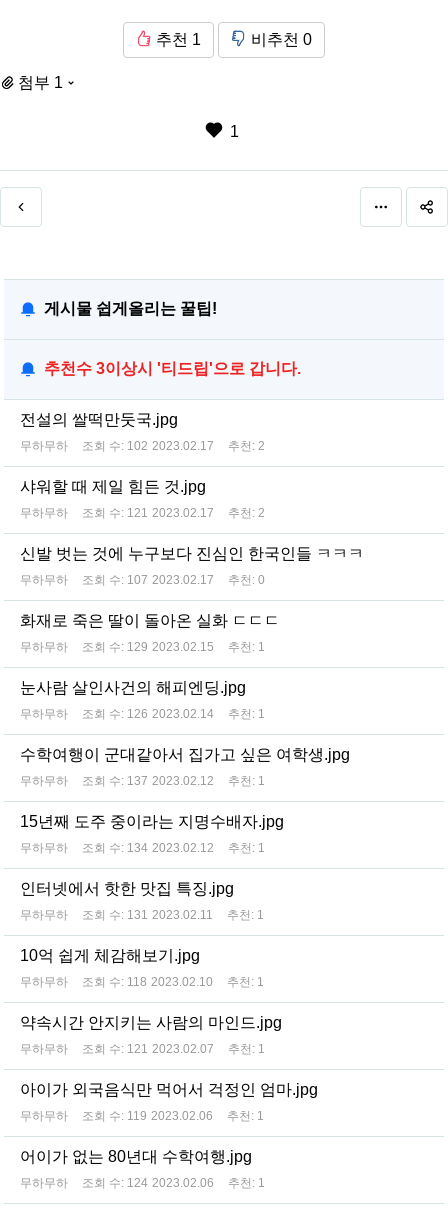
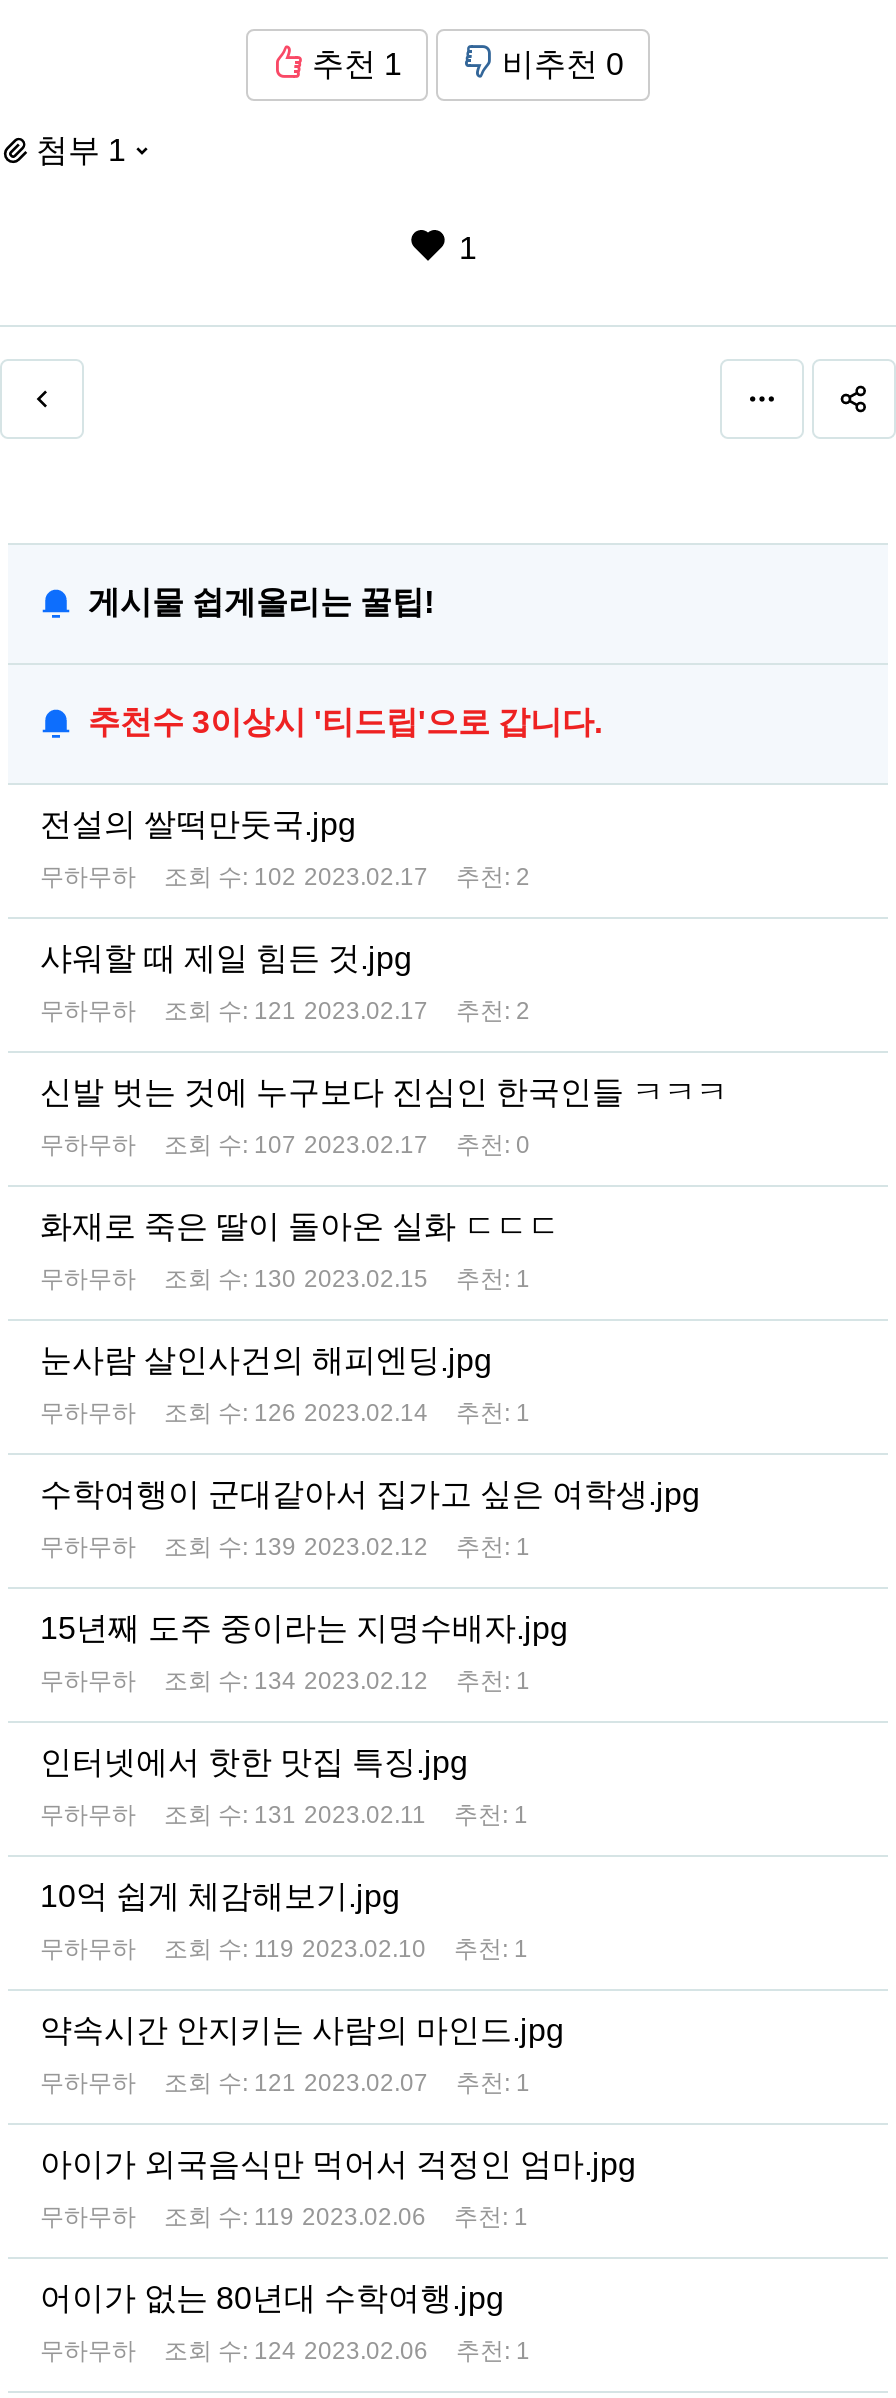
- 무하무하 조회 수: 129 2023.02.15 추천: 1
+ 무하무하 조회 수: 130 2023.02.15 추천: 1

- 무하무하 조회 수: 137 2023.02.12 추천: 1
+ 무하무하 조회 수: 139 2023.02.12 추천: 1

- 무하무하 조회 수: 118 2023.02.10 추천: 1
+ 무하무하 조회 수: 119 2023.02.10 추천: 1
